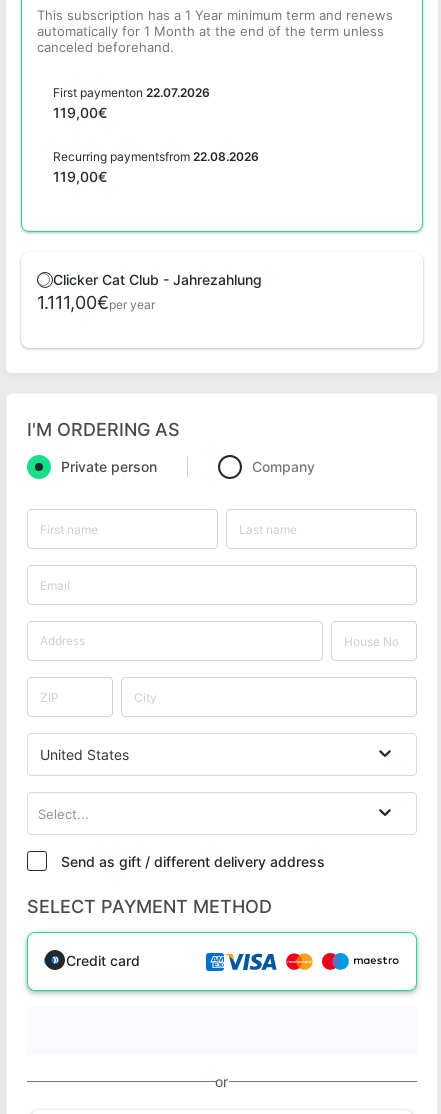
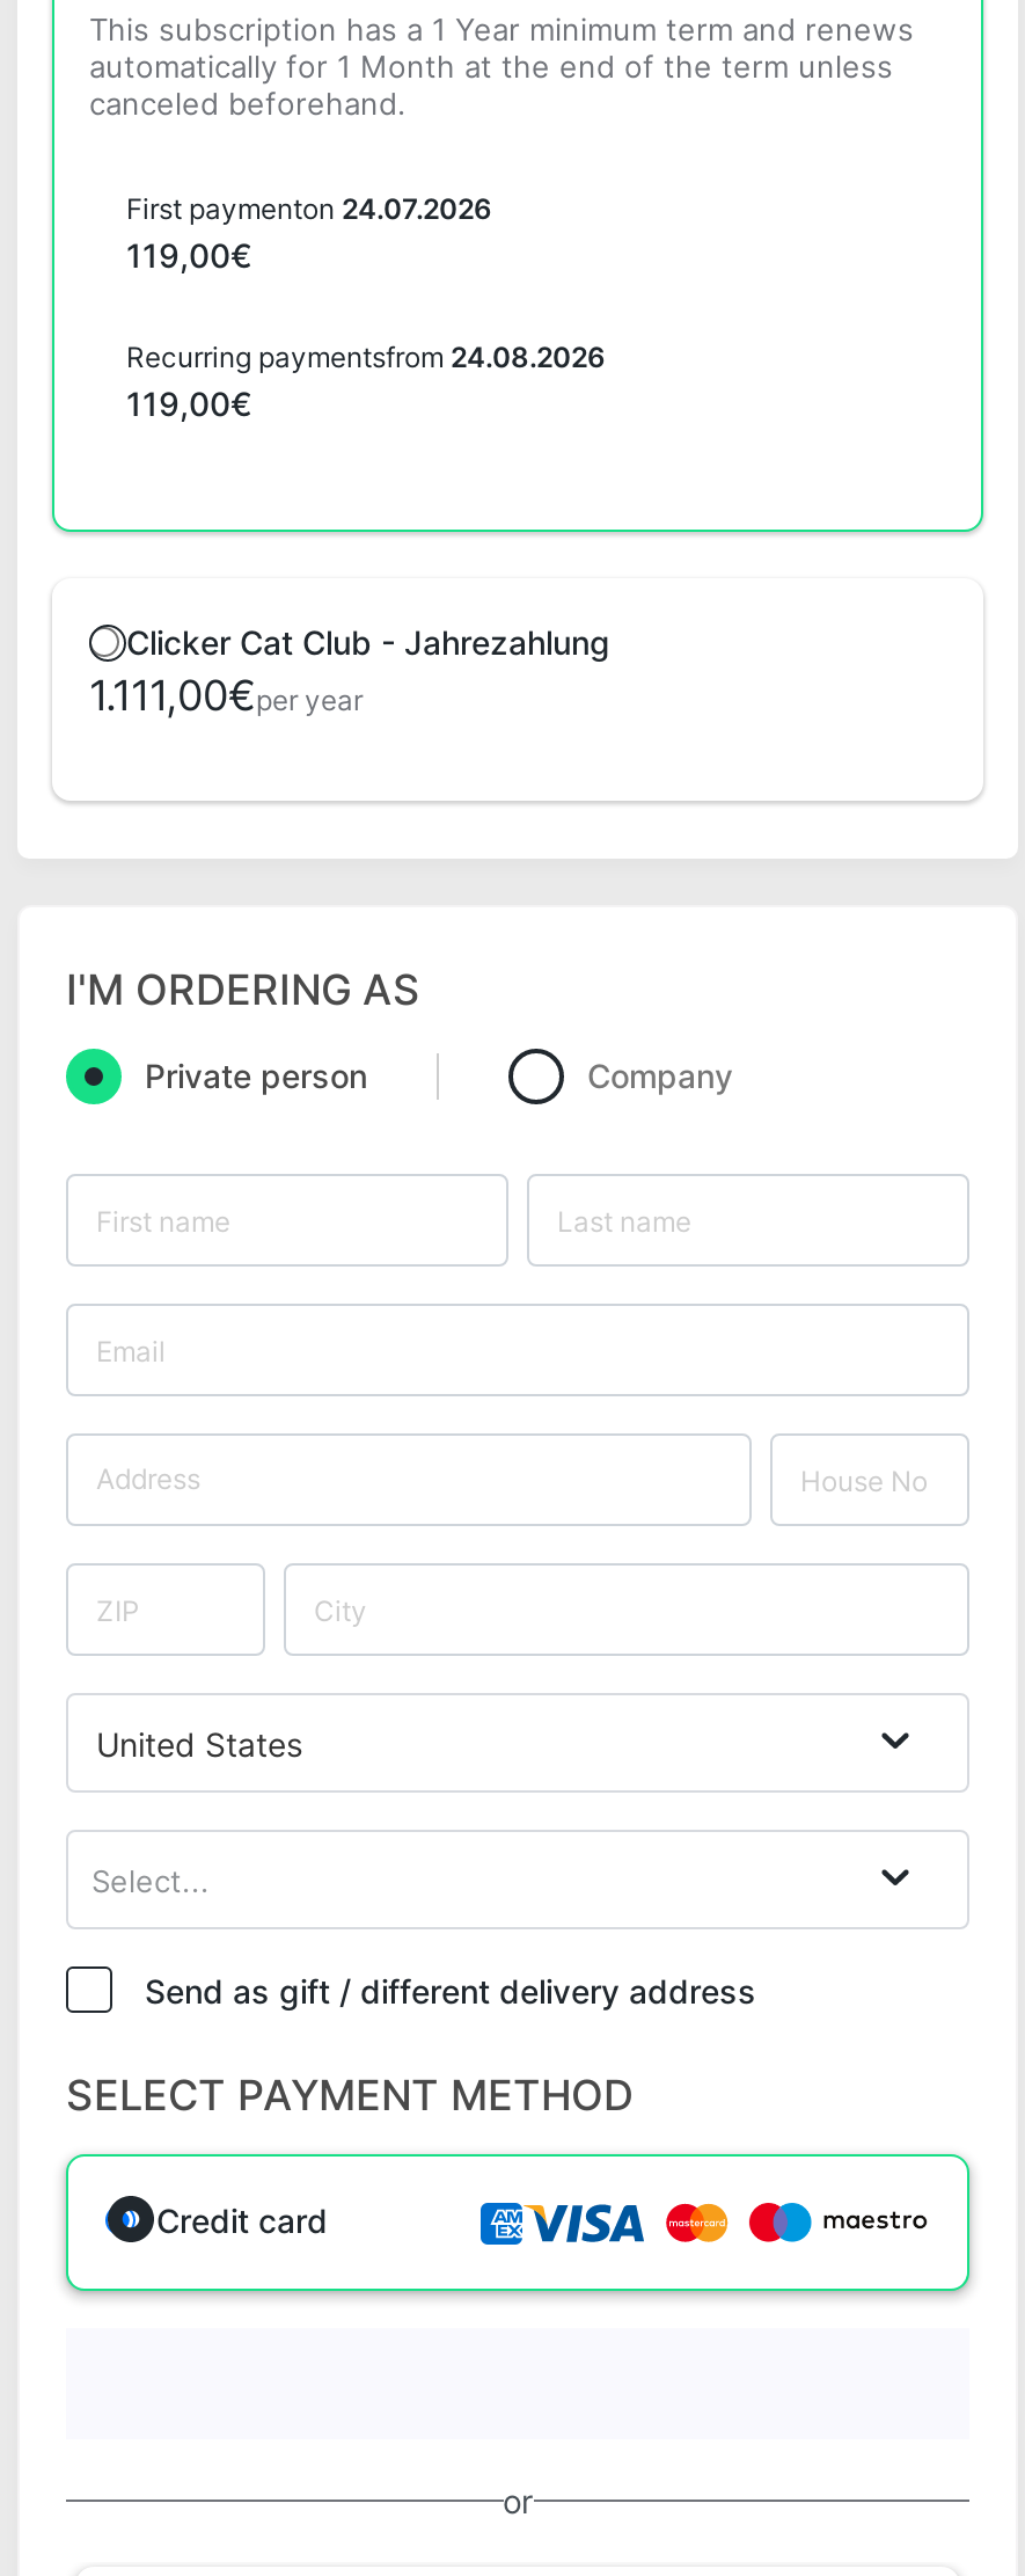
- First paymenton 22.07.2026
+ First paymenton 24.07.2026

- Recurring paymentsfrom 22.08.2026
+ Recurring paymentsfrom 24.08.2026
